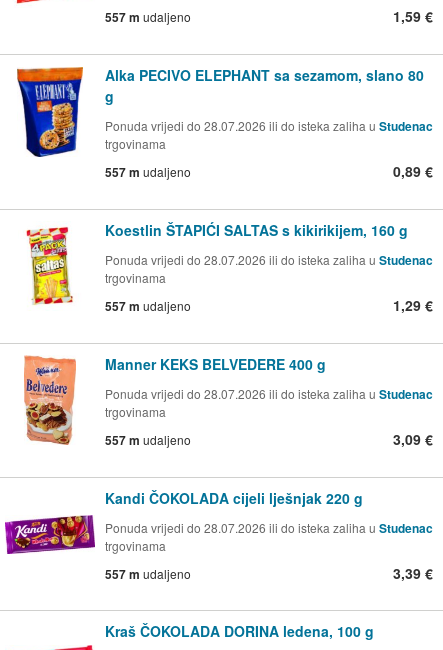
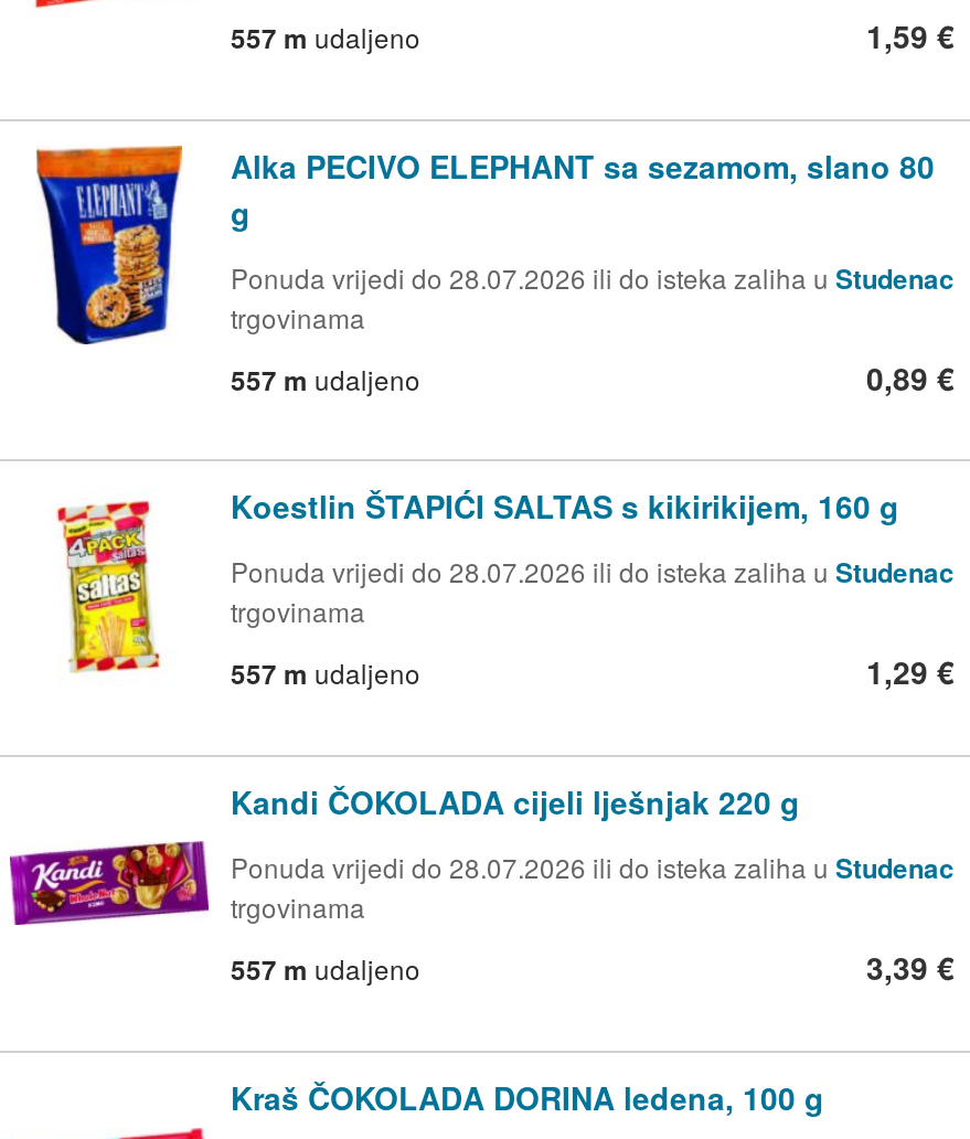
- [image]
- Manner KEKS BELVEDERE 400 g
- Ponuda vrijedi do 28.07.2026 ili do isteka zaliha u Studenac
- trgovinama
- 557 m udaljeno
- 3,09 €
